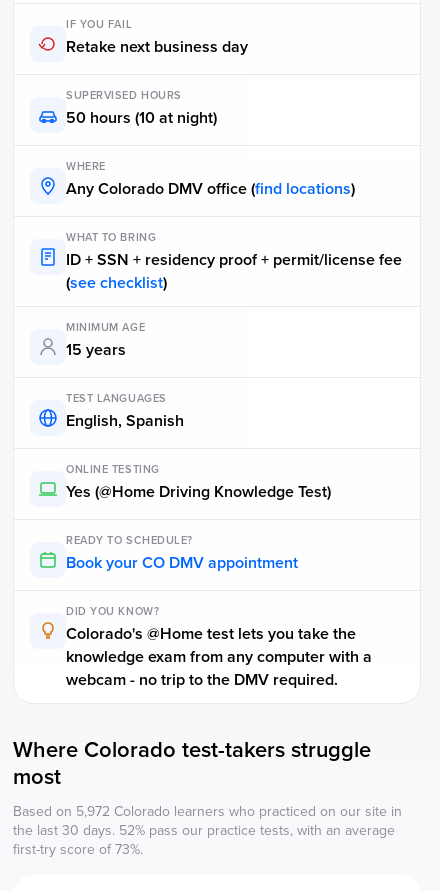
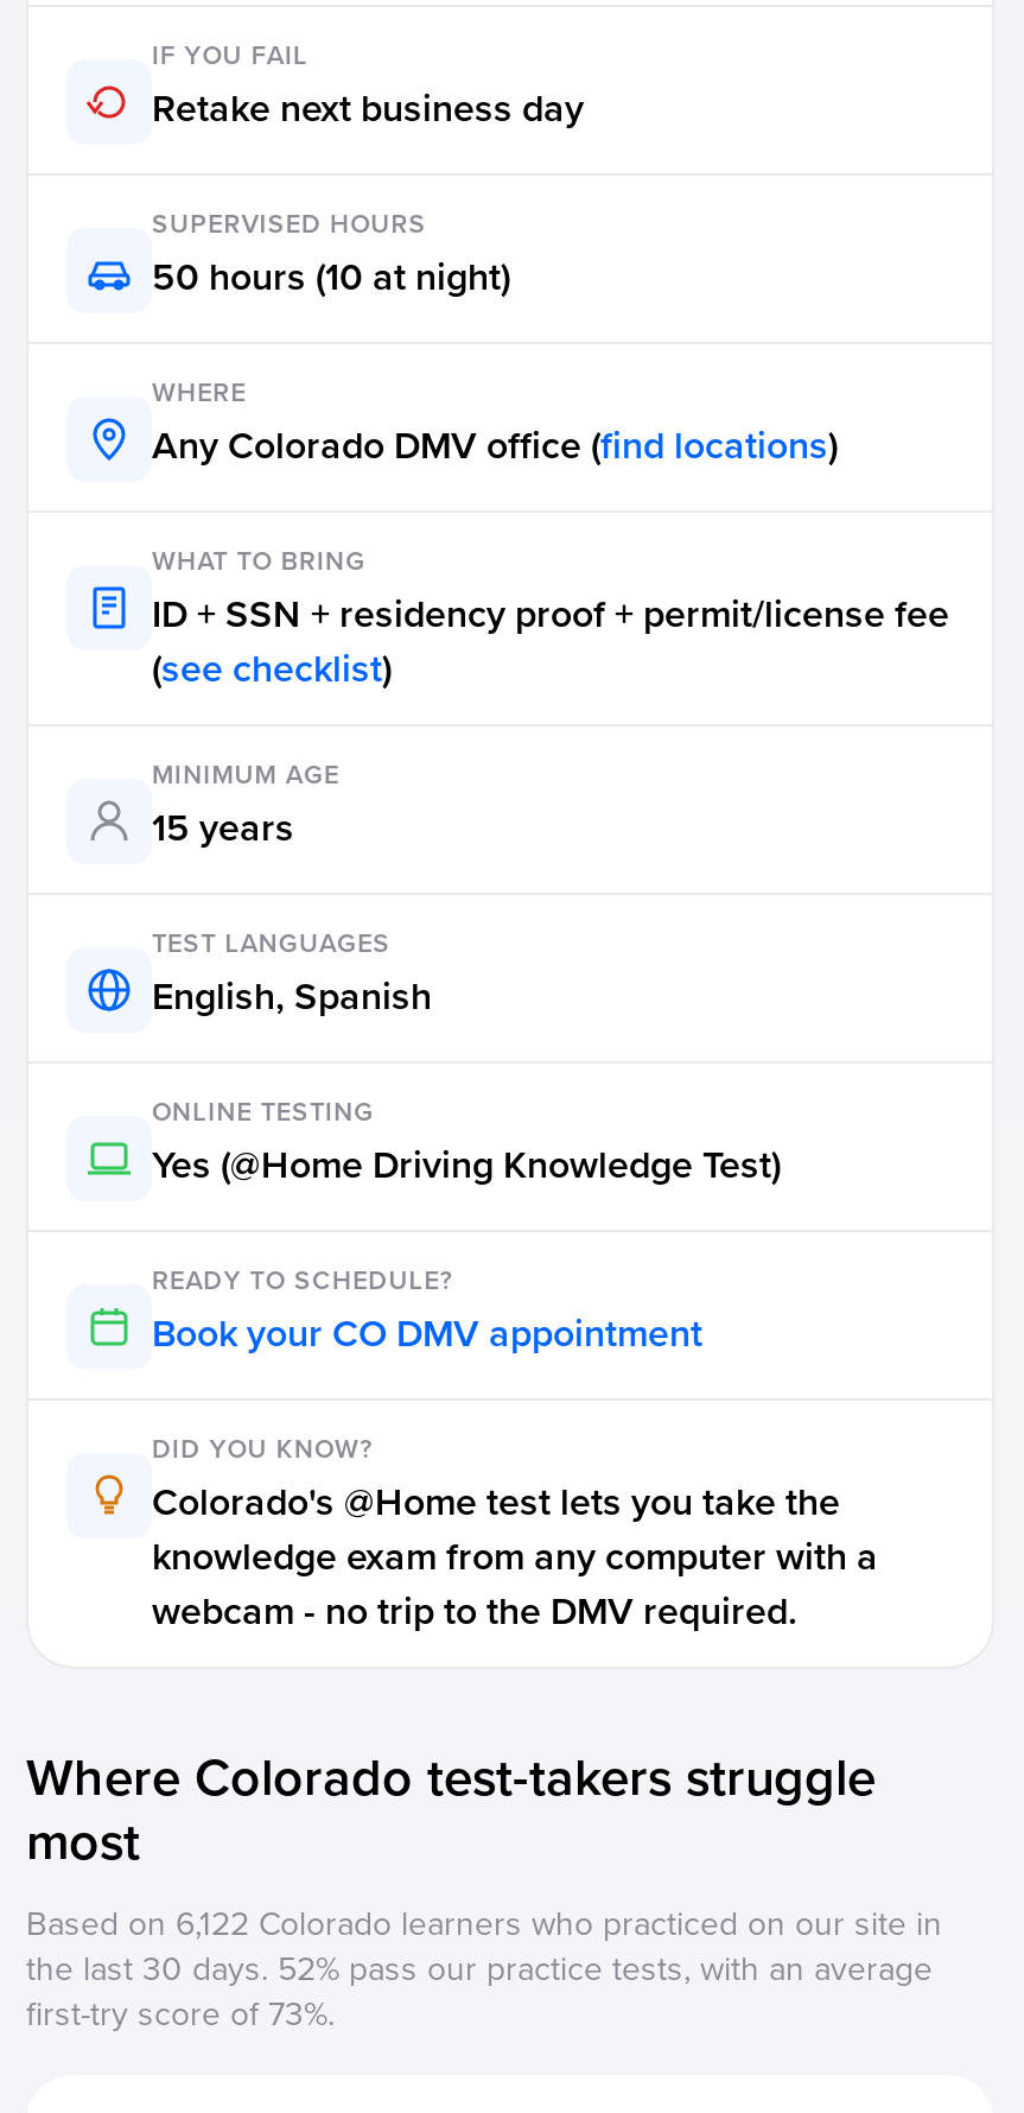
- Based on 5,972 Colorado learners who practiced on our site in
+ Based on 6,122 Colorado learners who practiced on our site in
